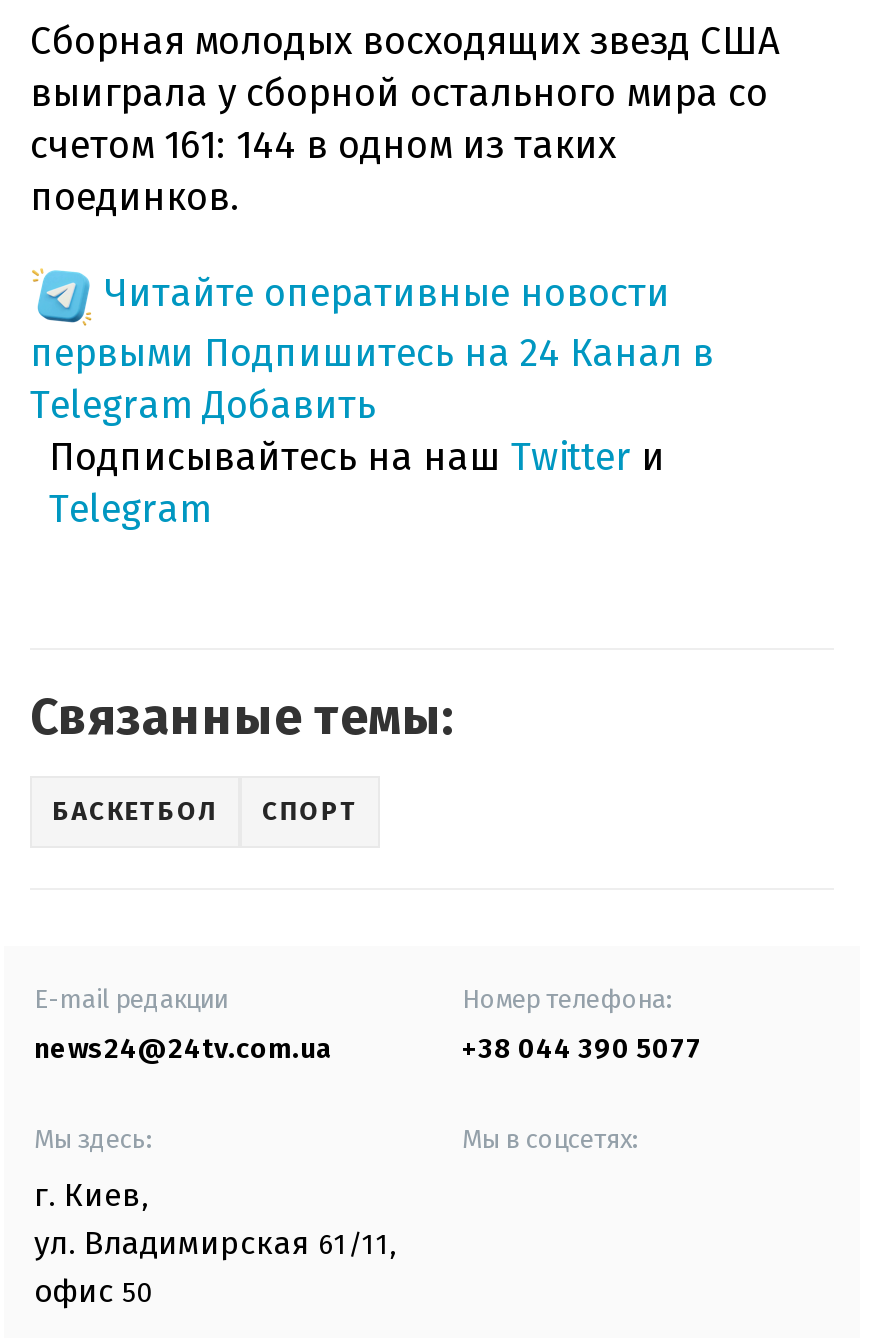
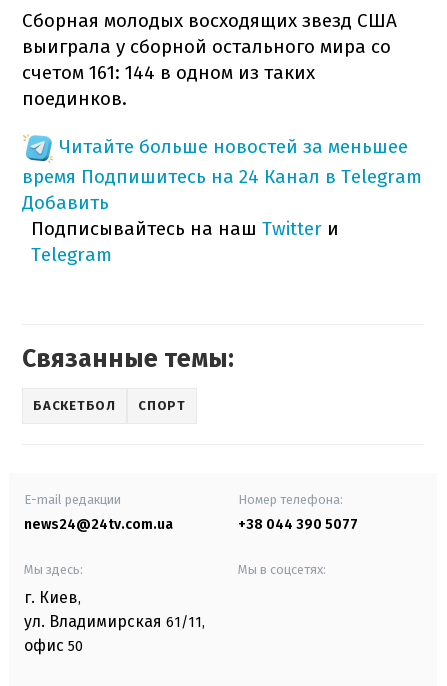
- Читайте оперативные новости
- первыми Подпишитесь на 24 Канал в
- Telegram Добавить
+ Читайте больше новостей за меньшее
+ время Подпишитесь на 24 Канал в Telegram
+ Добавить
